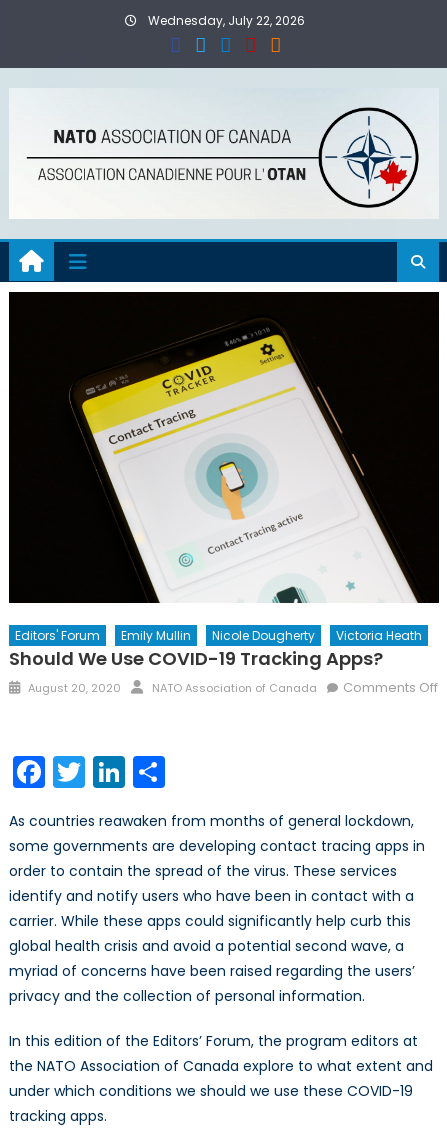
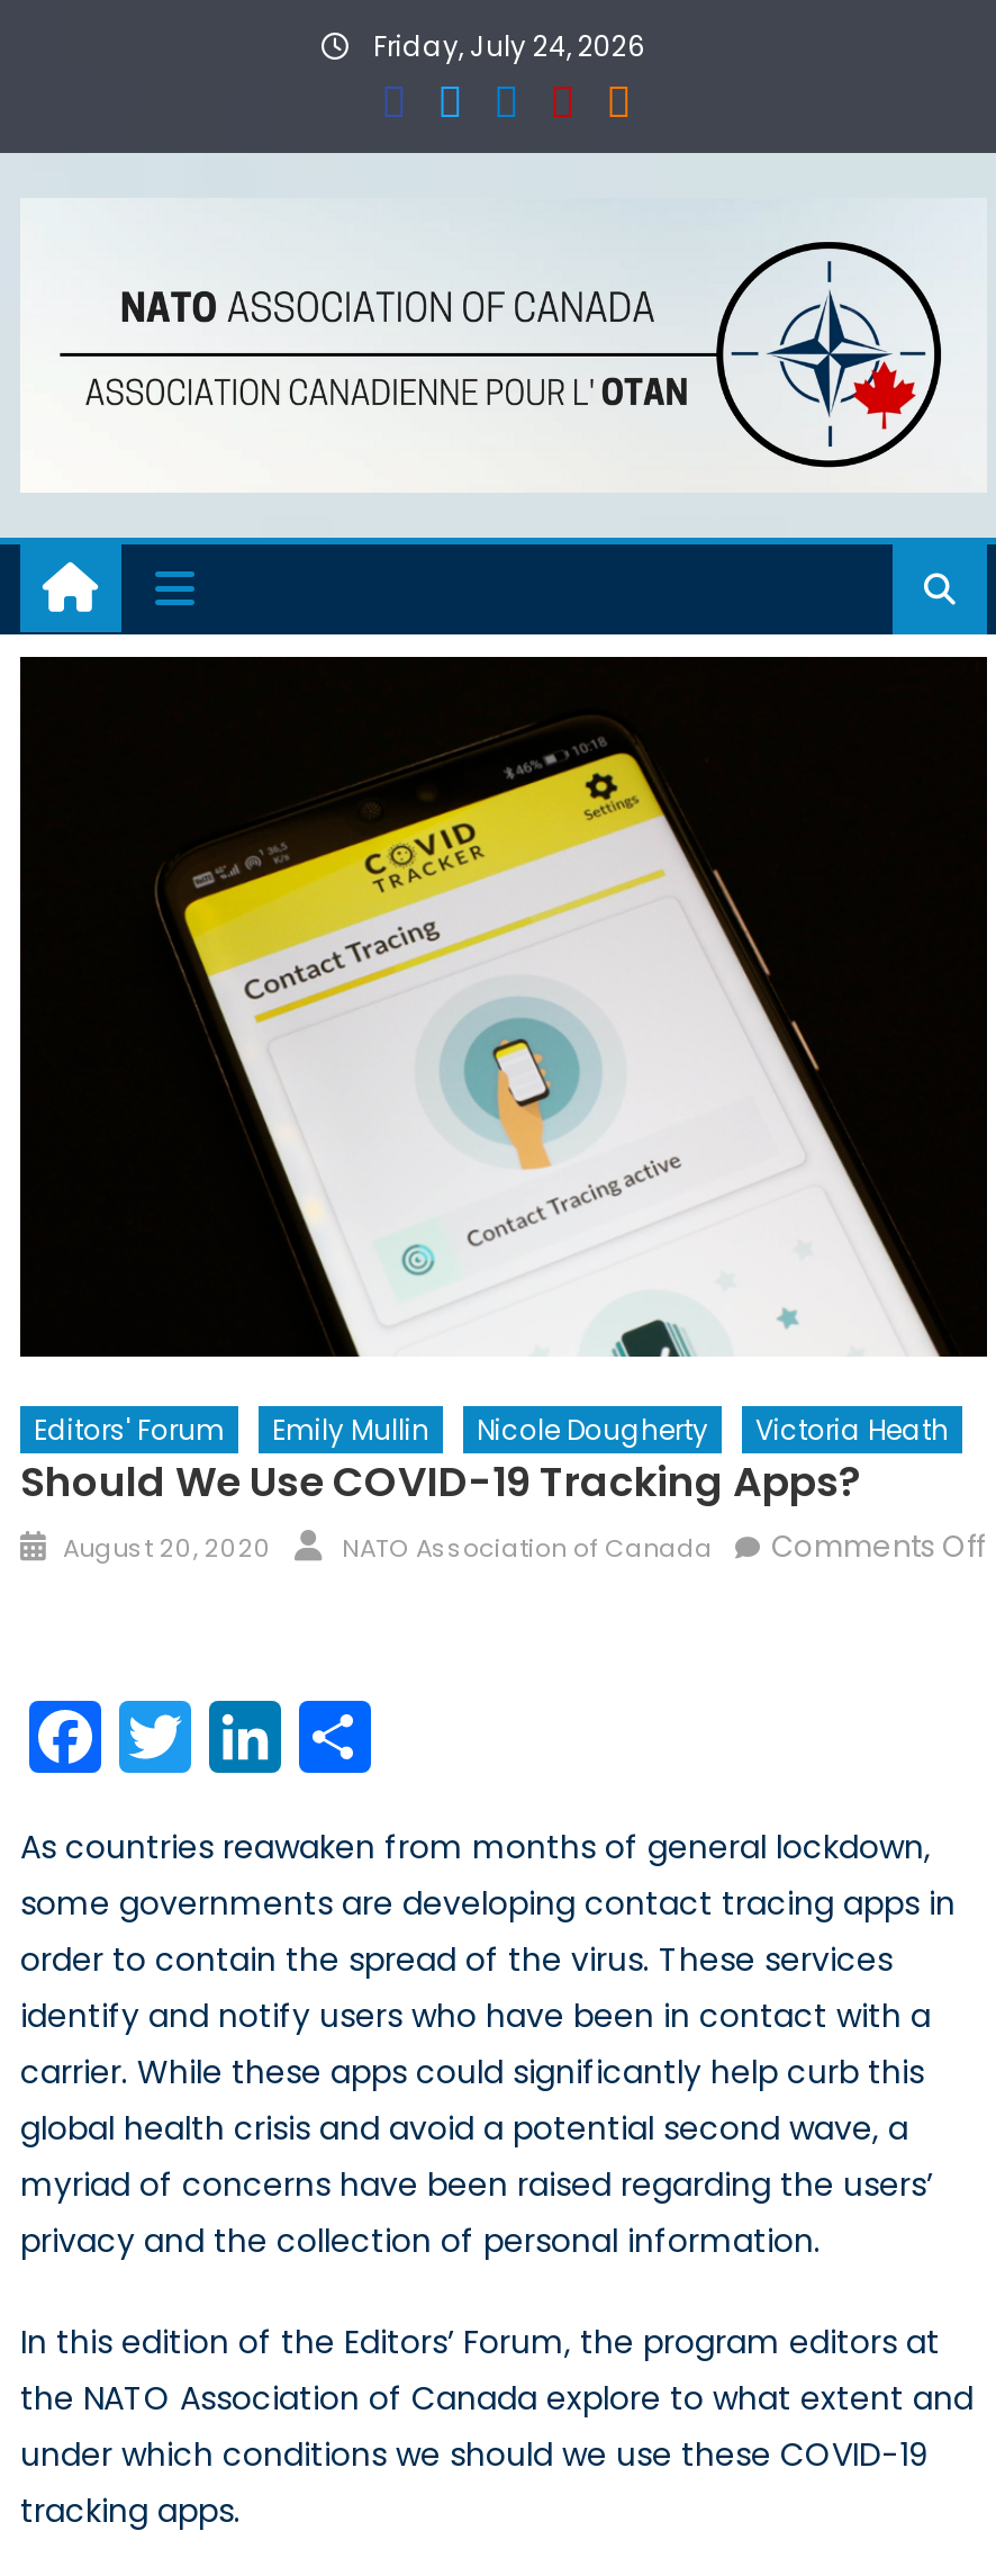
- Wednesday, July 22, 2026
+ Friday, July 24, 2026
